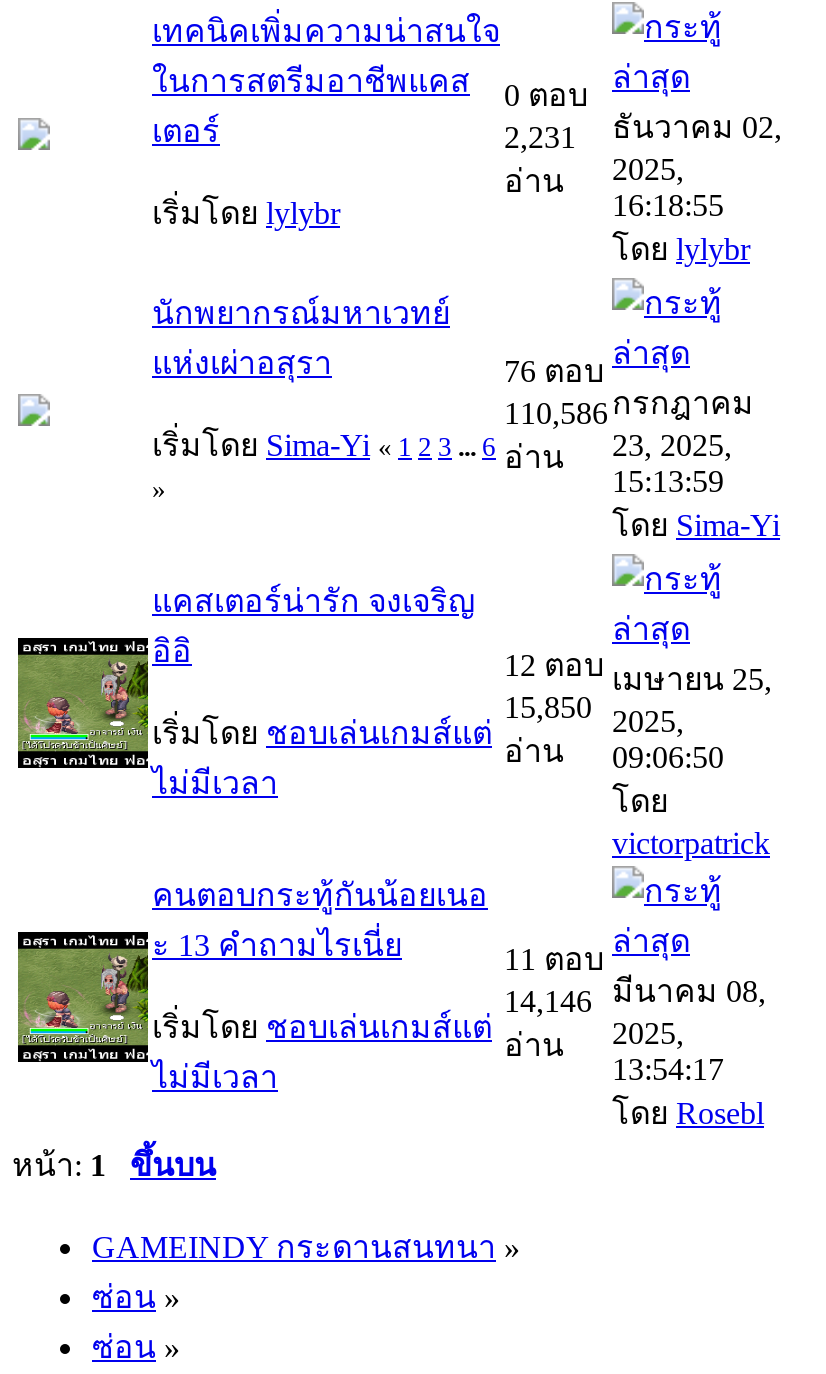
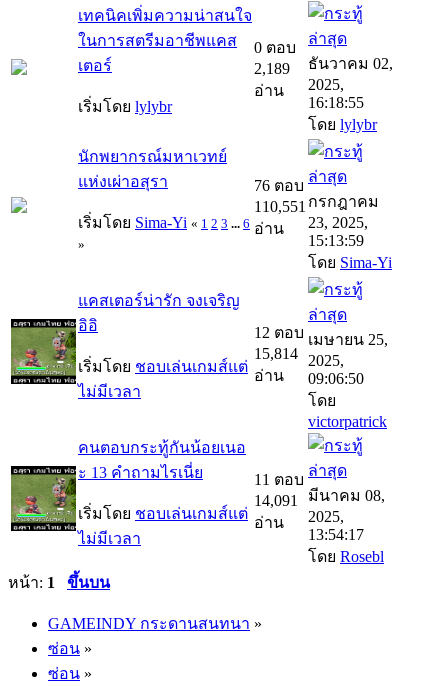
- 2,231 ธันวาคม 02,
+ 2,189 ธันวาคม 02,

- 110,586 กรกฎาคม
+ 110,551 กรกฎาคม

- 15,850 2025,
+ 15,814 2025,

- 14,146 มีนาคม 08,
+ 14,091 มีนาคม 08,
